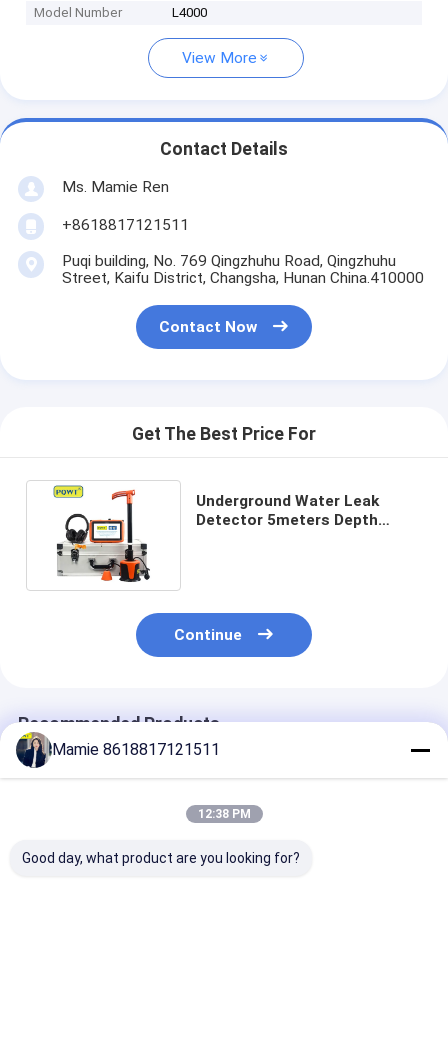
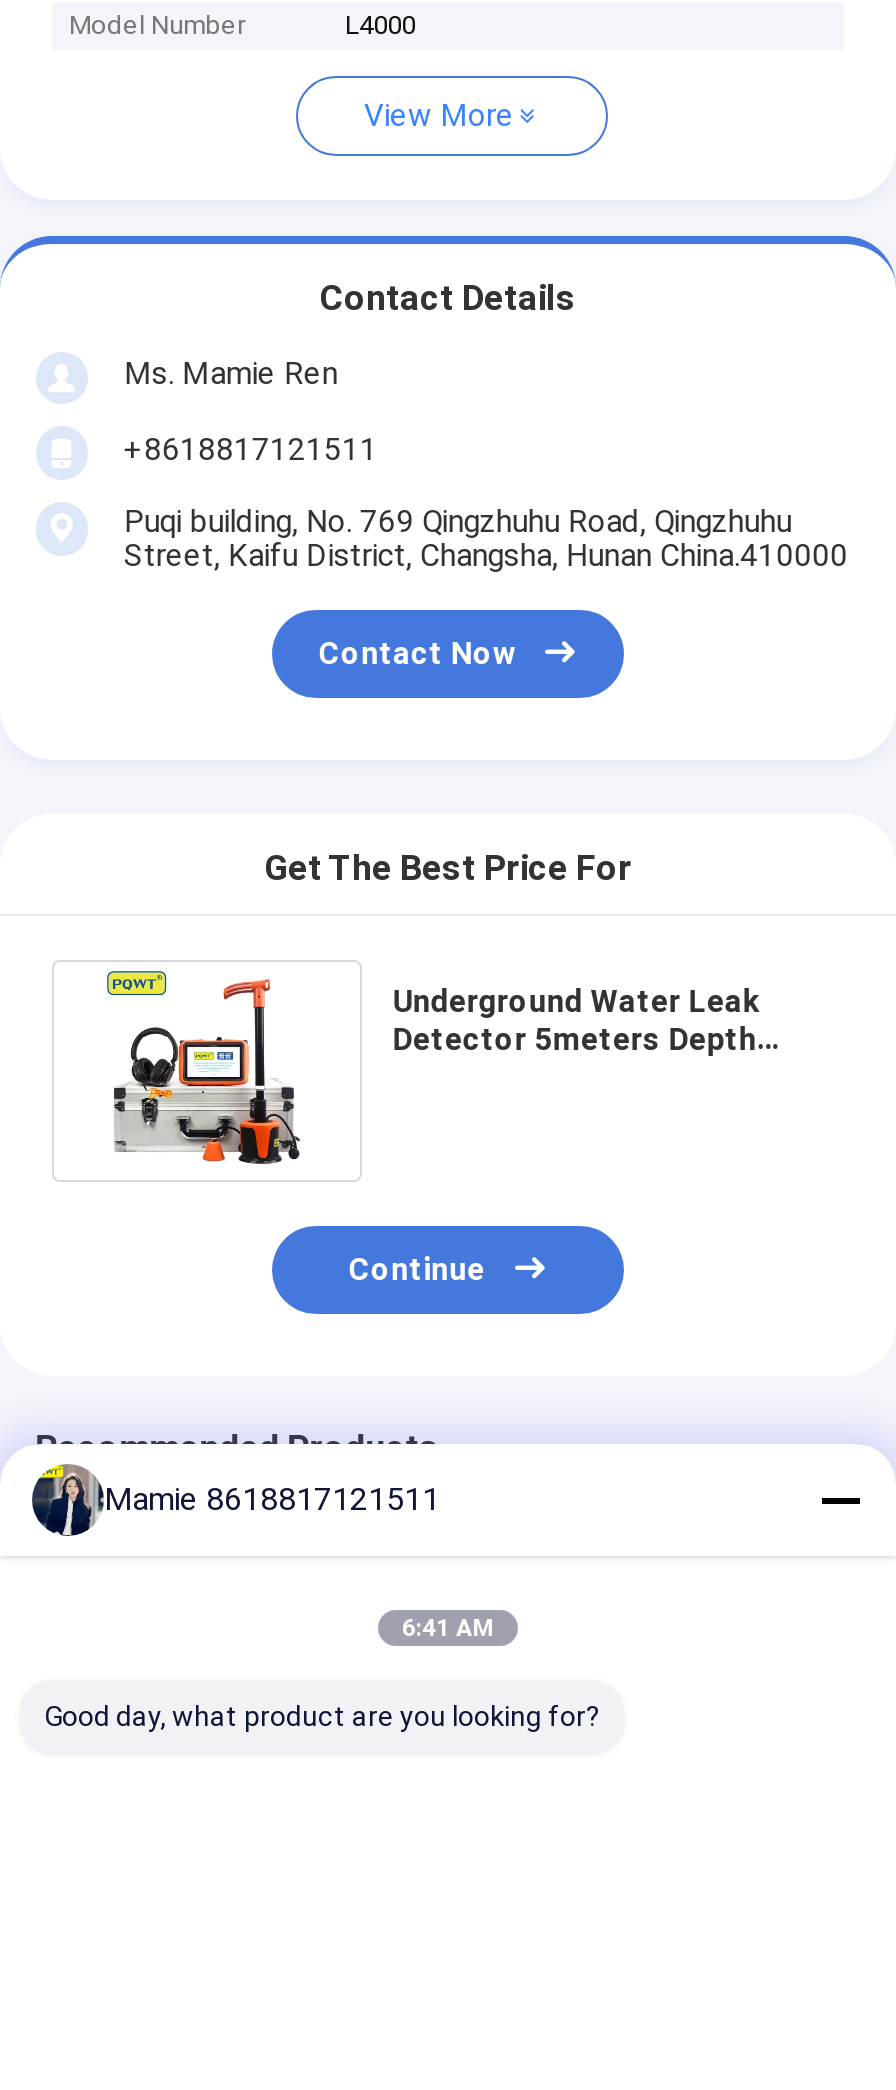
- 12:38 PM
+ 6:41 AM
